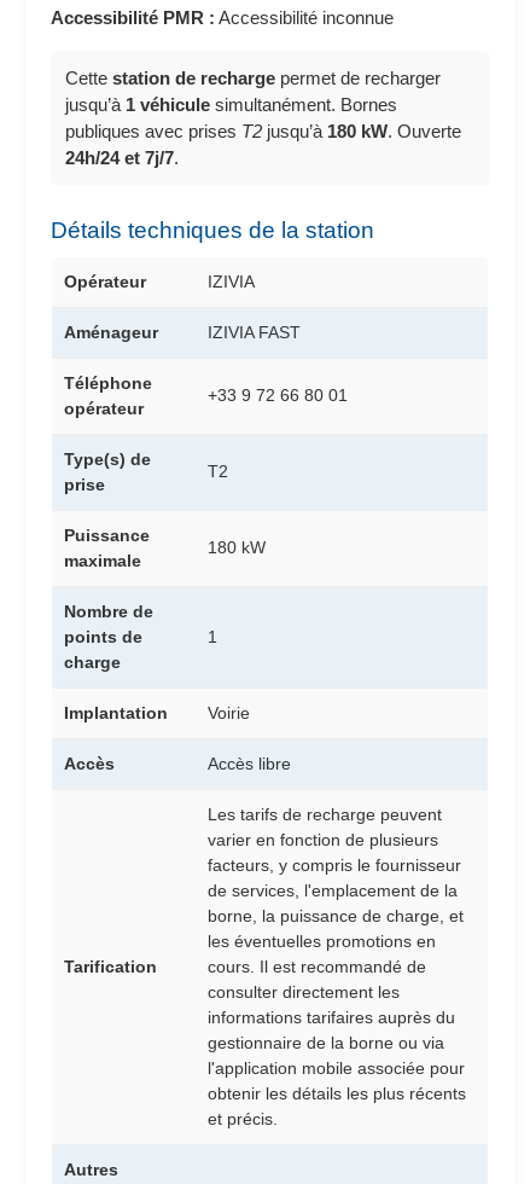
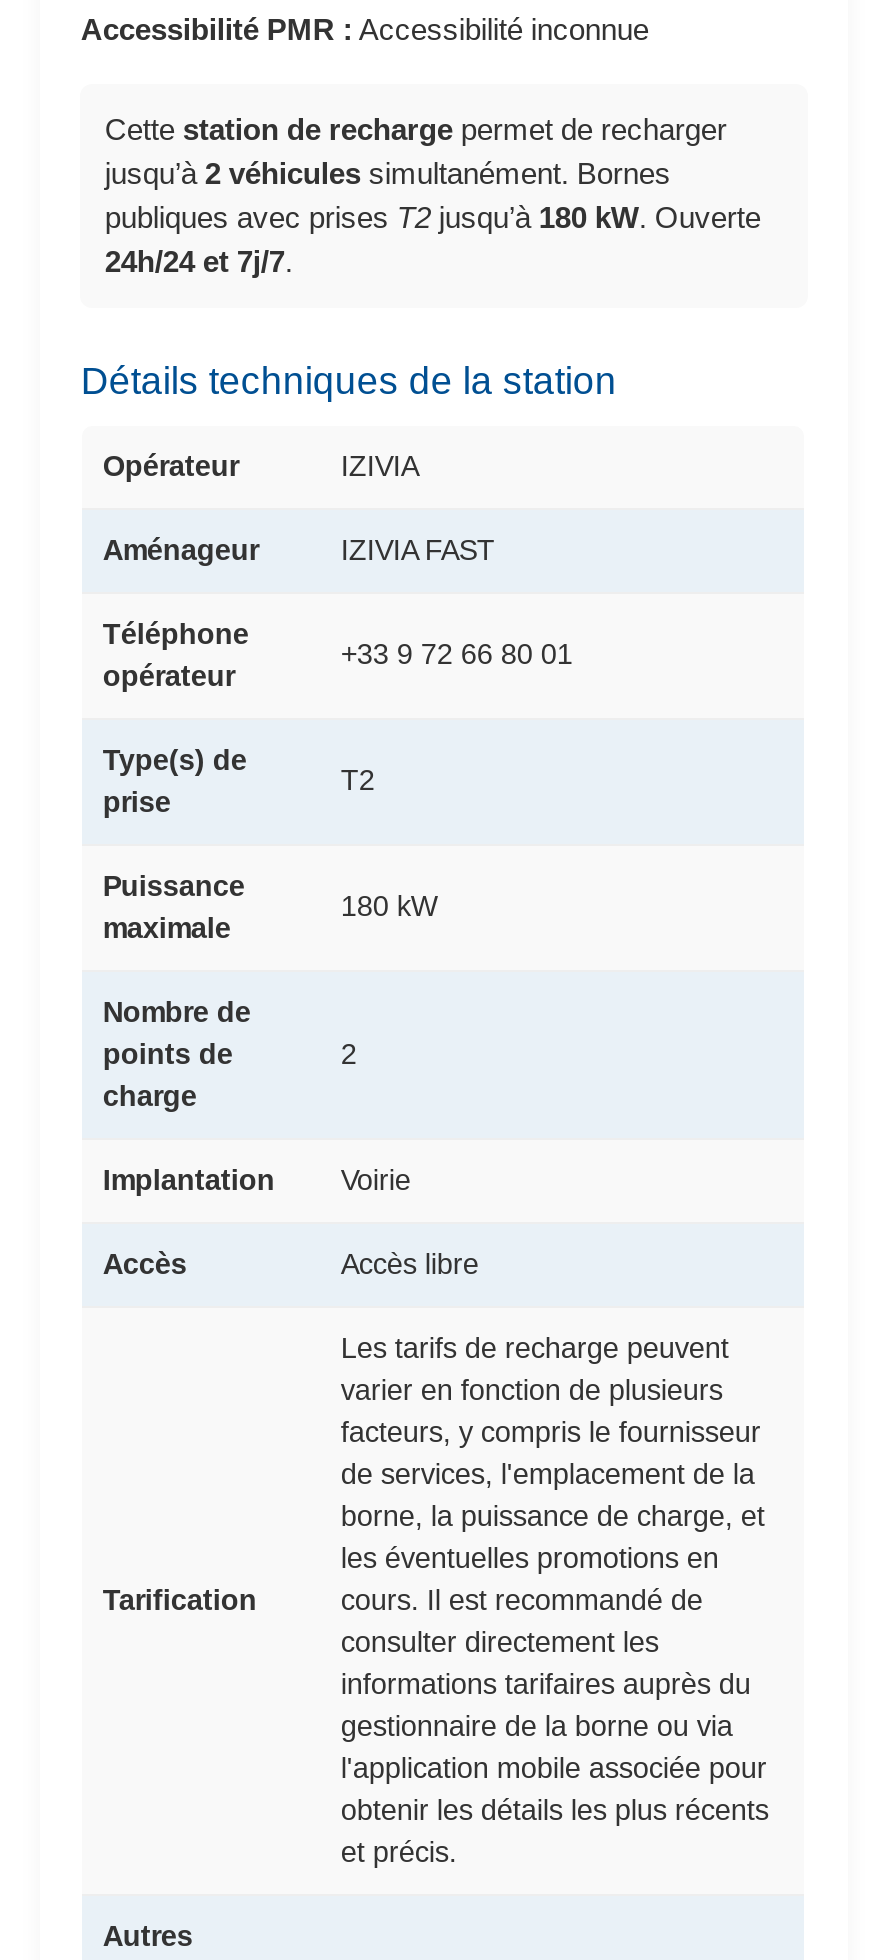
- jusqu’à 1 véhicule simultanément. Bornes
+ jusqu’à 2 véhicules simultanément. Bornes

- 1
+ 2
